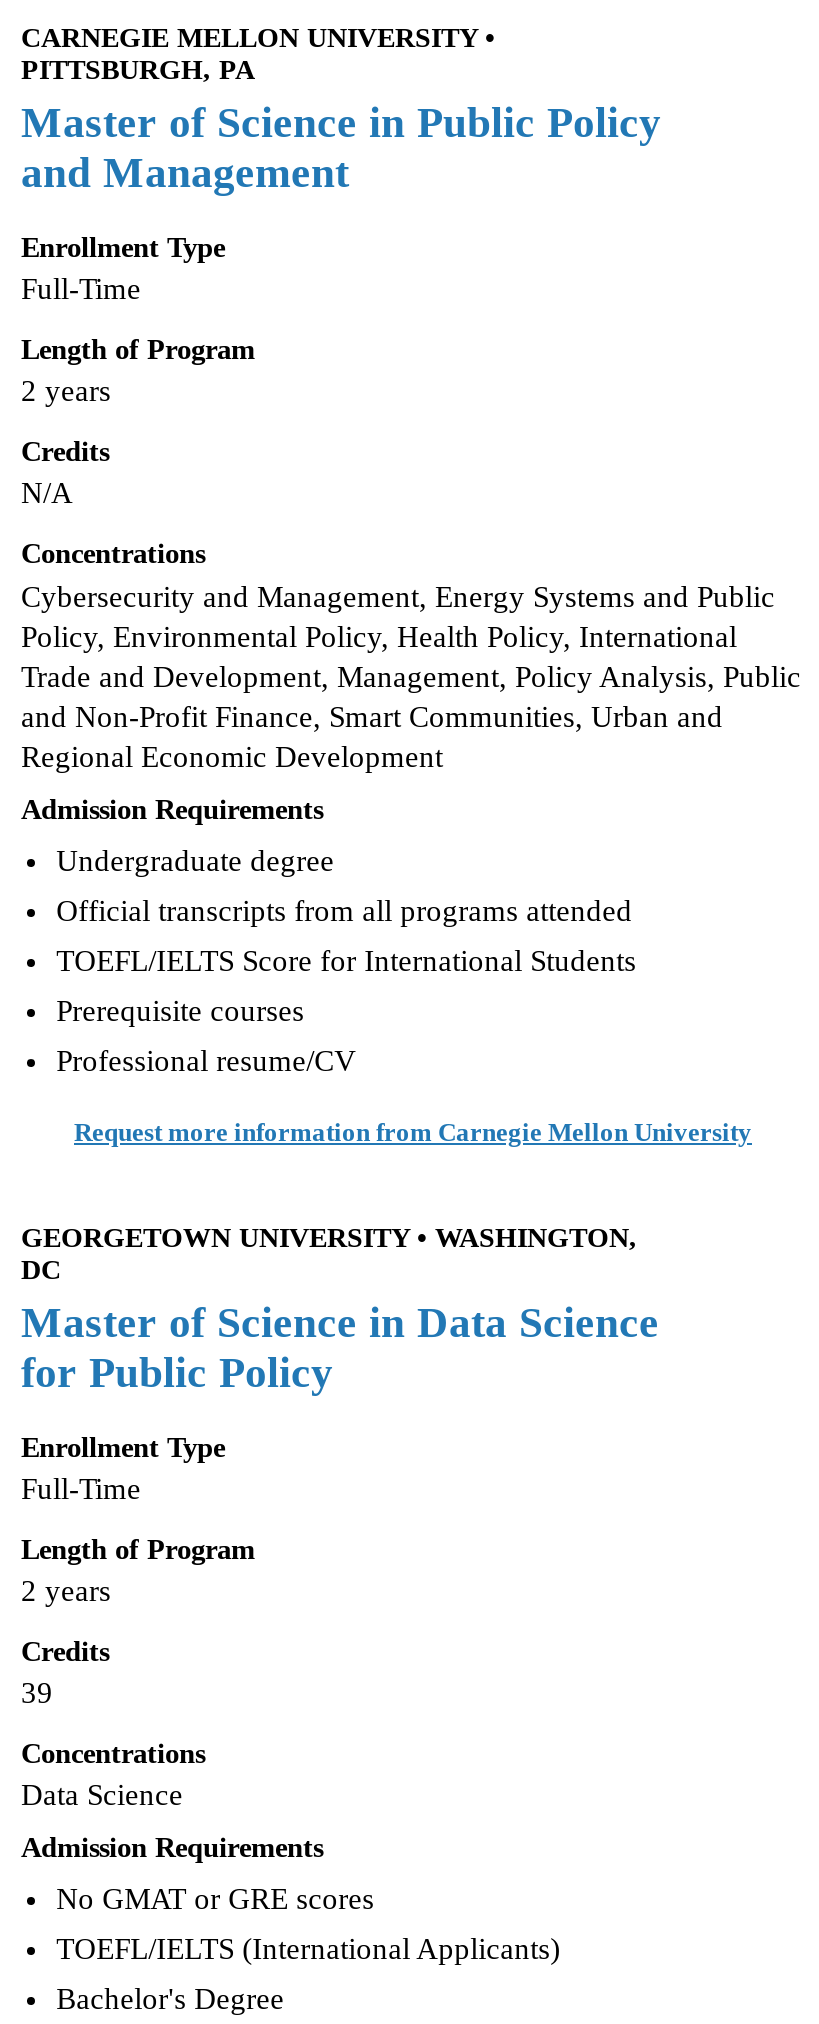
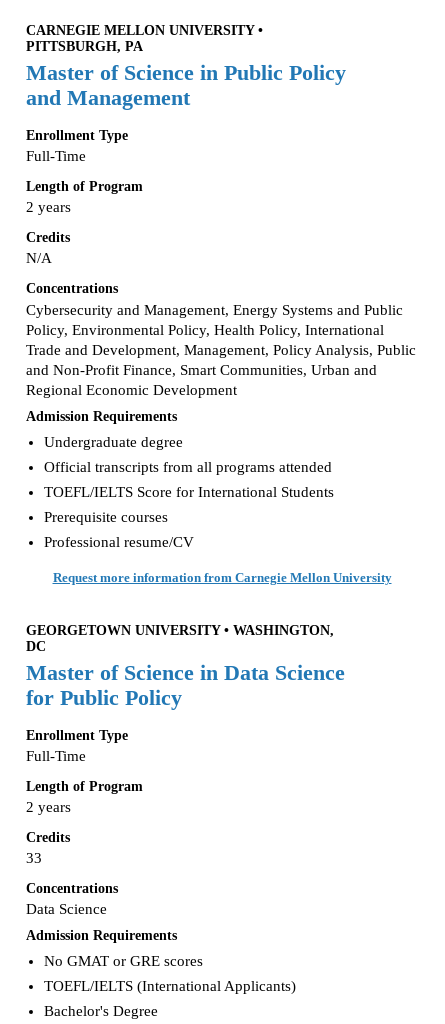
- 39
+ 33
